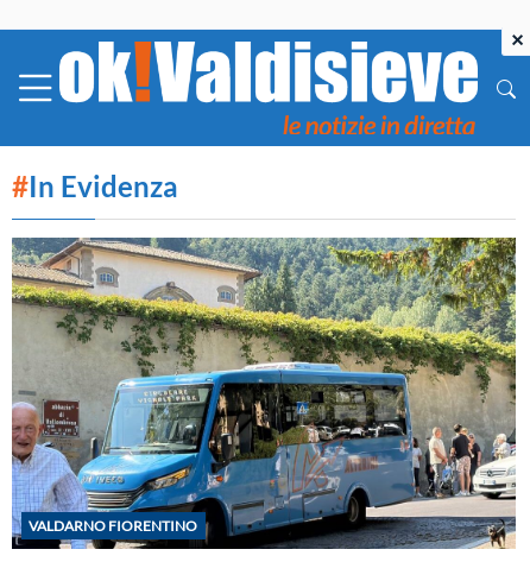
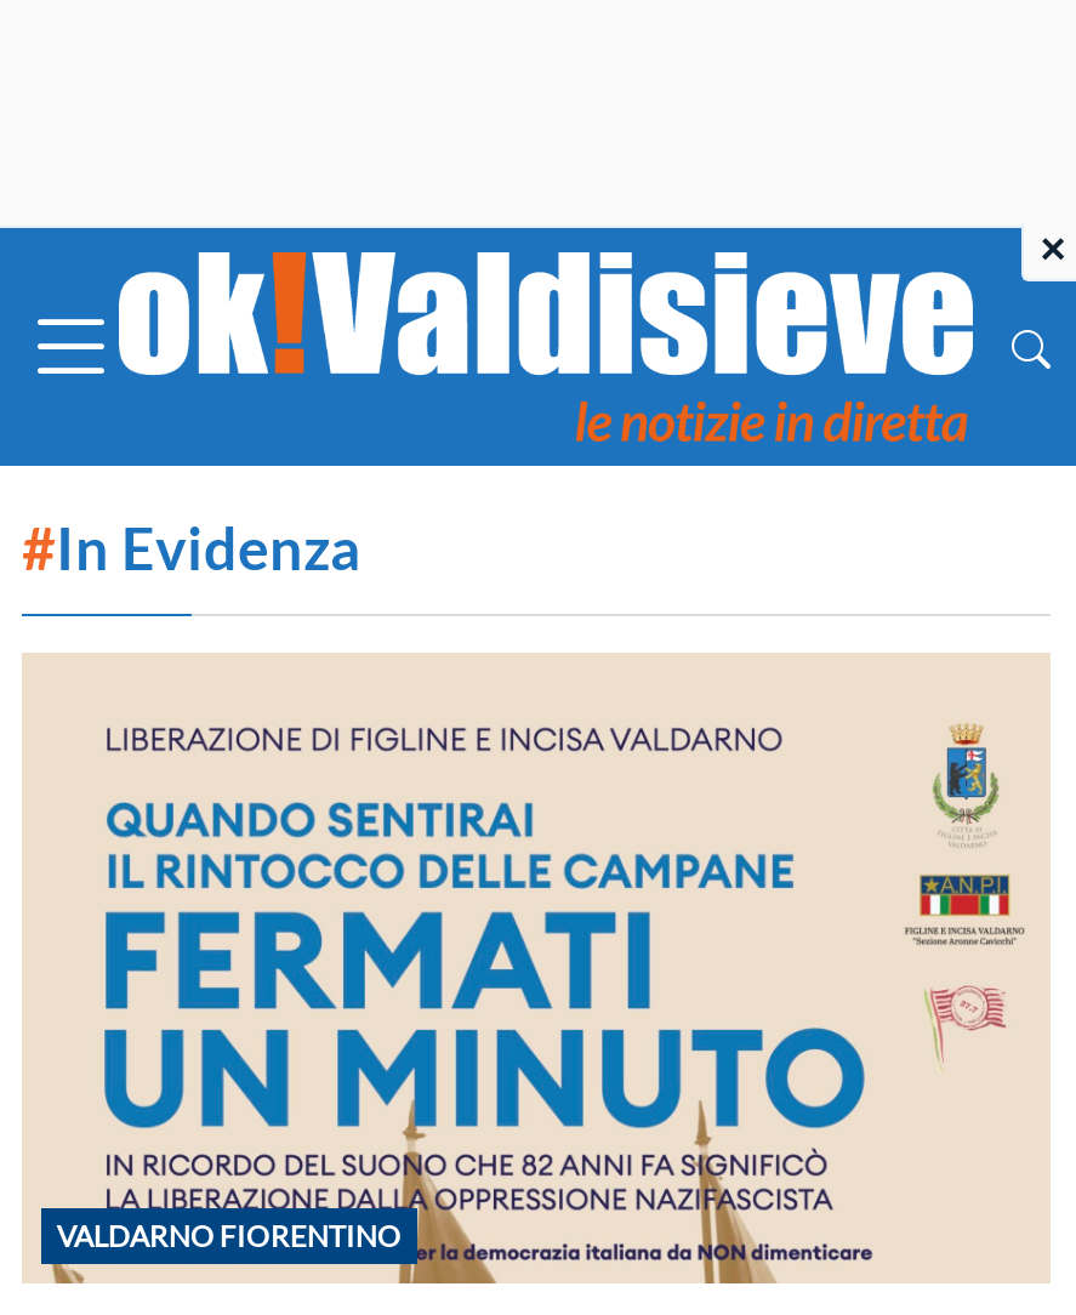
- [image]
+ [image]
